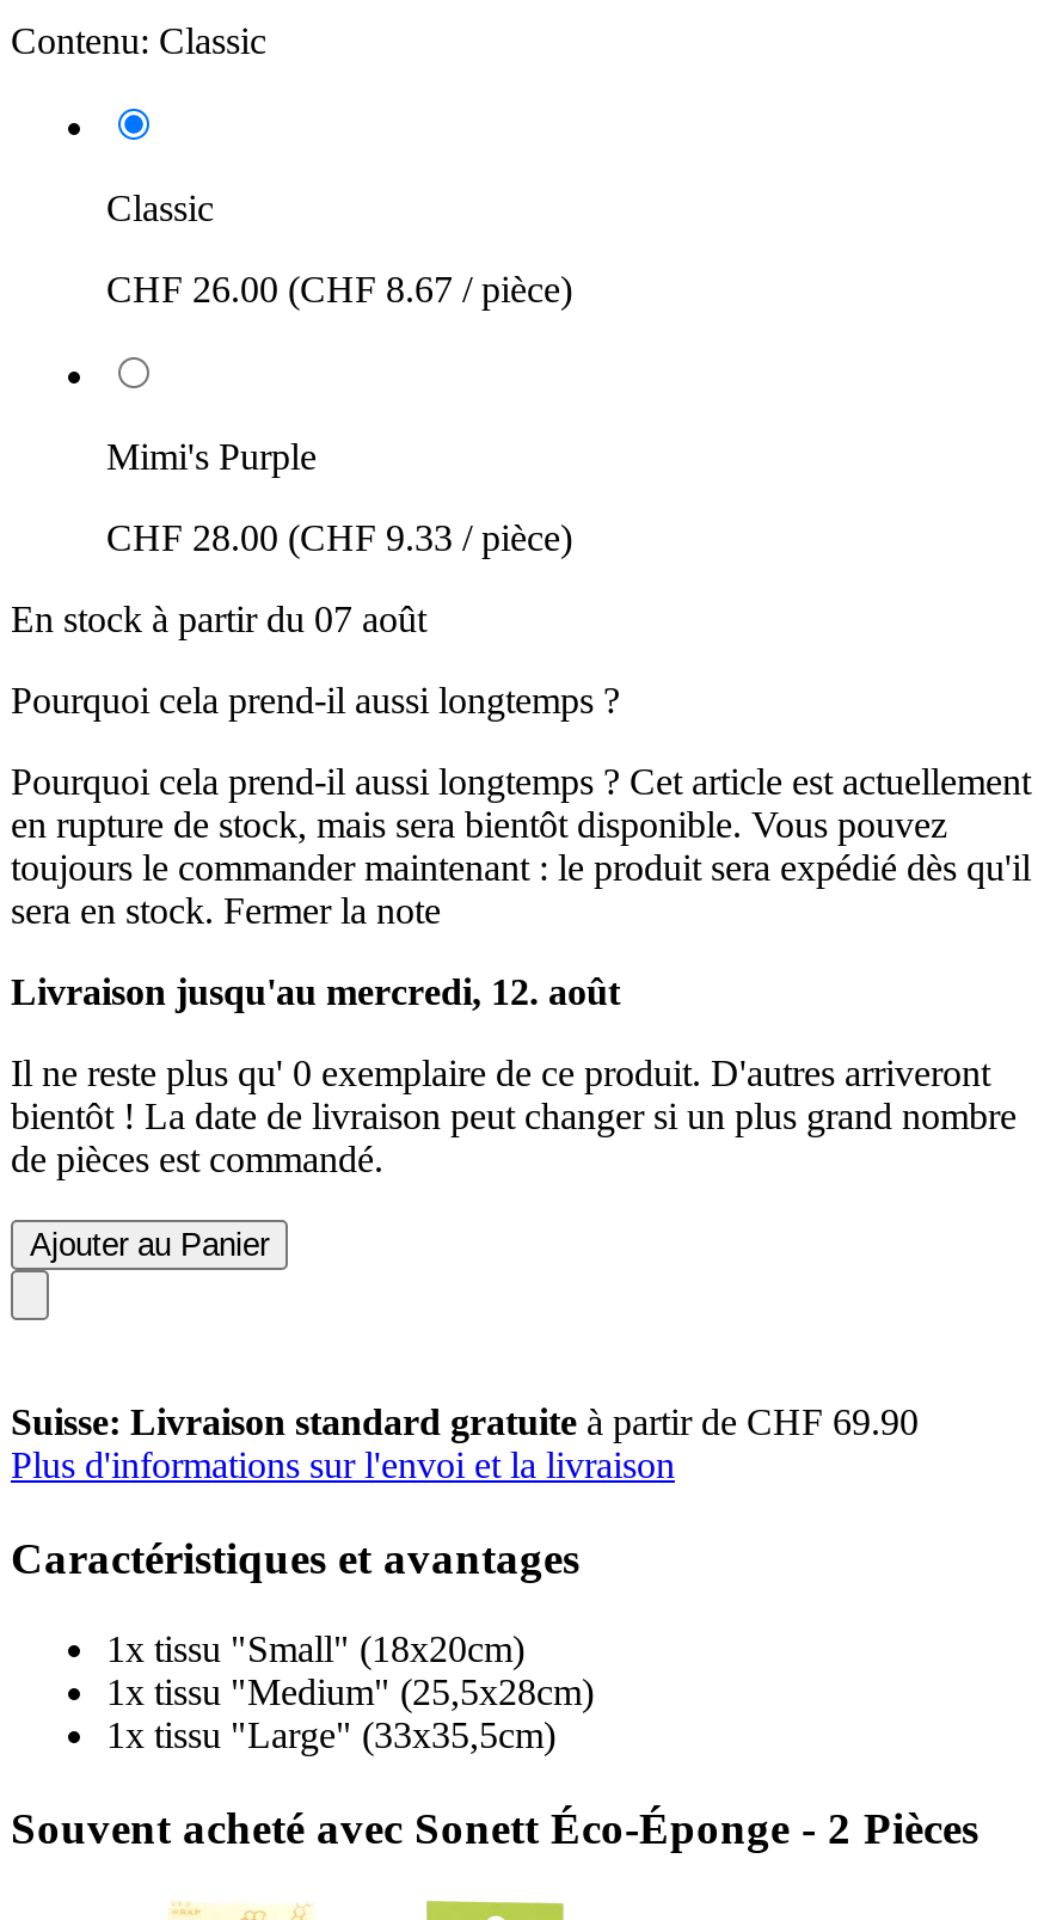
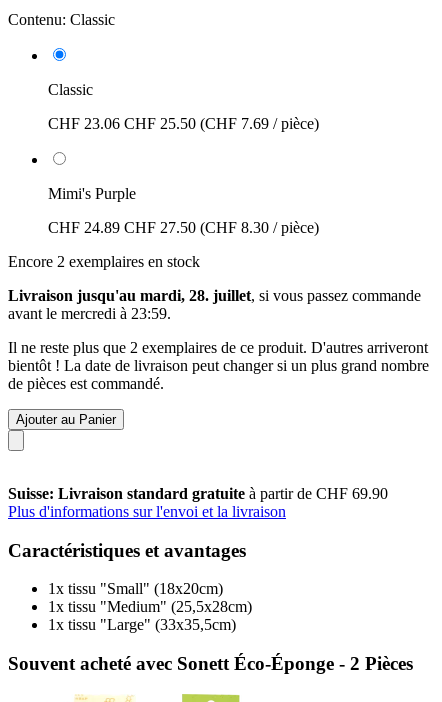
- CHF 26.00 (CHF 8.67 / pièce)
+ CHF 23.06 CHF 25.50 (CHF 7.69 / pièce)

- CHF 28.00 (CHF 9.33 / pièce)
- En stock à partir du 07 août
- Pourquoi cela prend-il aussi longtemps ?
- Pourquoi cela prend-il aussi longtemps ? Cet article est actuellement
- en rupture de stock, mais sera bientôt disponible. Vous pouvez
- toujours le commander maintenant : le produit sera expédié dès qu'il
- sera en stock. Fermer la note
- Livraison jusqu'au mercredi, 12. août
- Il ne reste plus qu' 0 exemplaire de ce produit. D'autres arriveront
+ CHF 24.89 CHF 27.50 (CHF 8.30 / pièce)
+ Encore 2 exemplaires en stock
+ Livraison jusqu'au mardi, 28. juillet, si vous passez commande
+ avant le mercredi à 23:59.
+ Il ne reste plus que 2 exemplaires de ce produit. D'autres arriveront
